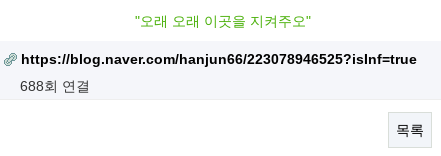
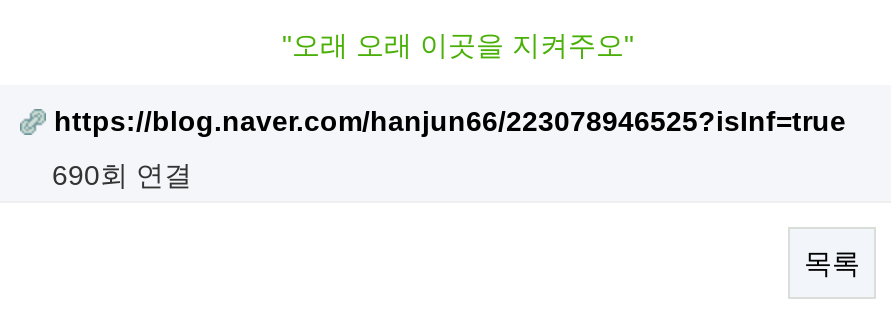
- 688회 연결
+ 690회 연결
